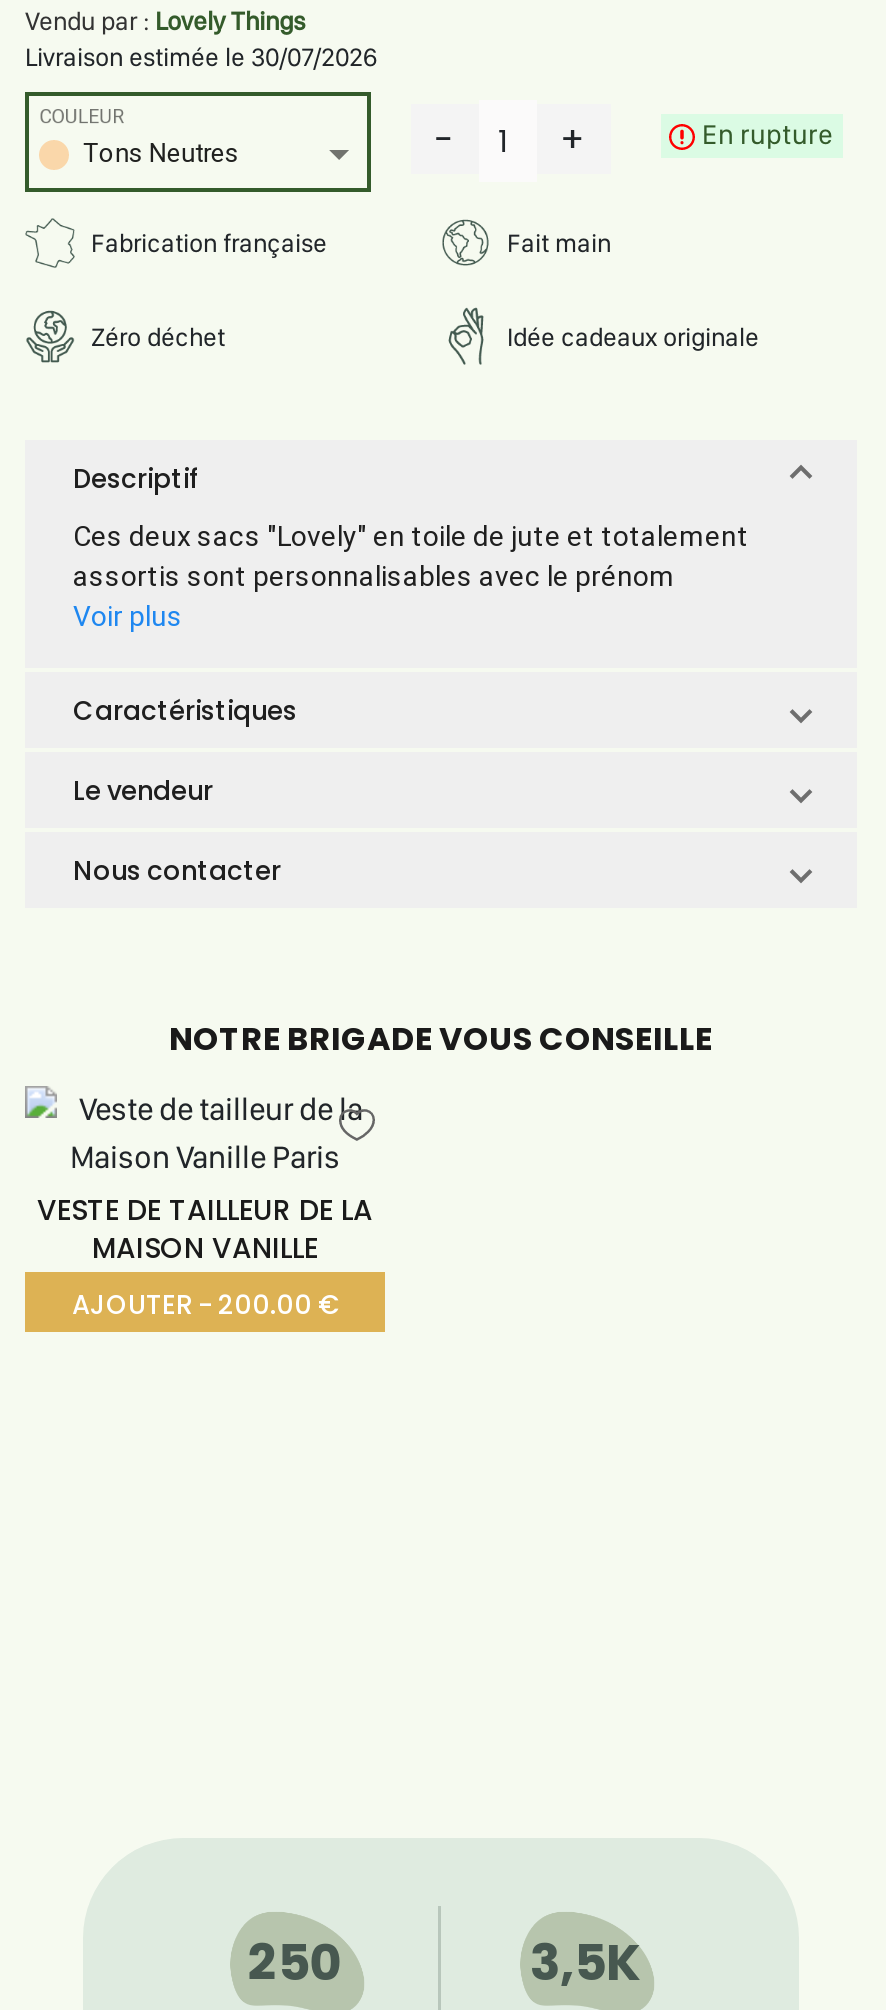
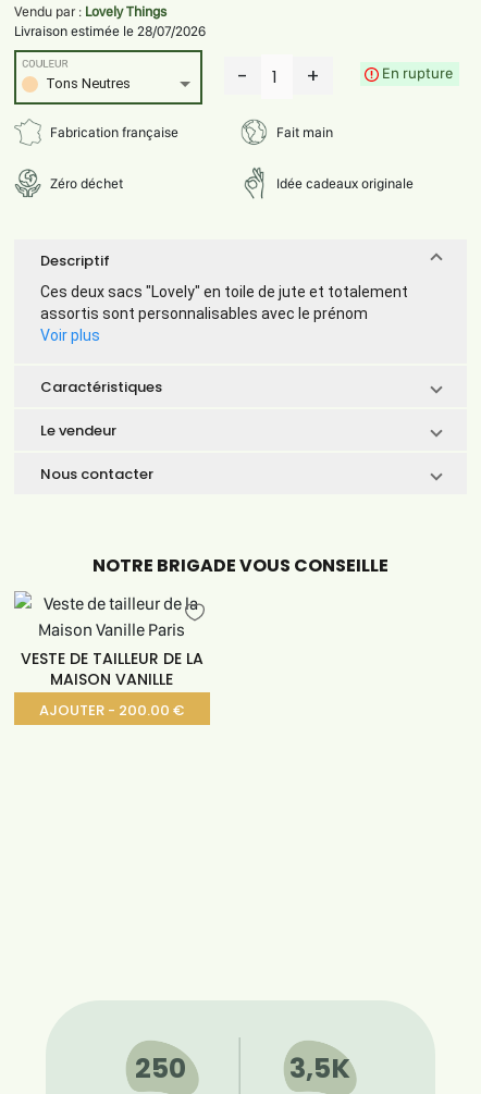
- Livraison estimée le 30/07/2026
+ Livraison estimée le 28/07/2026
